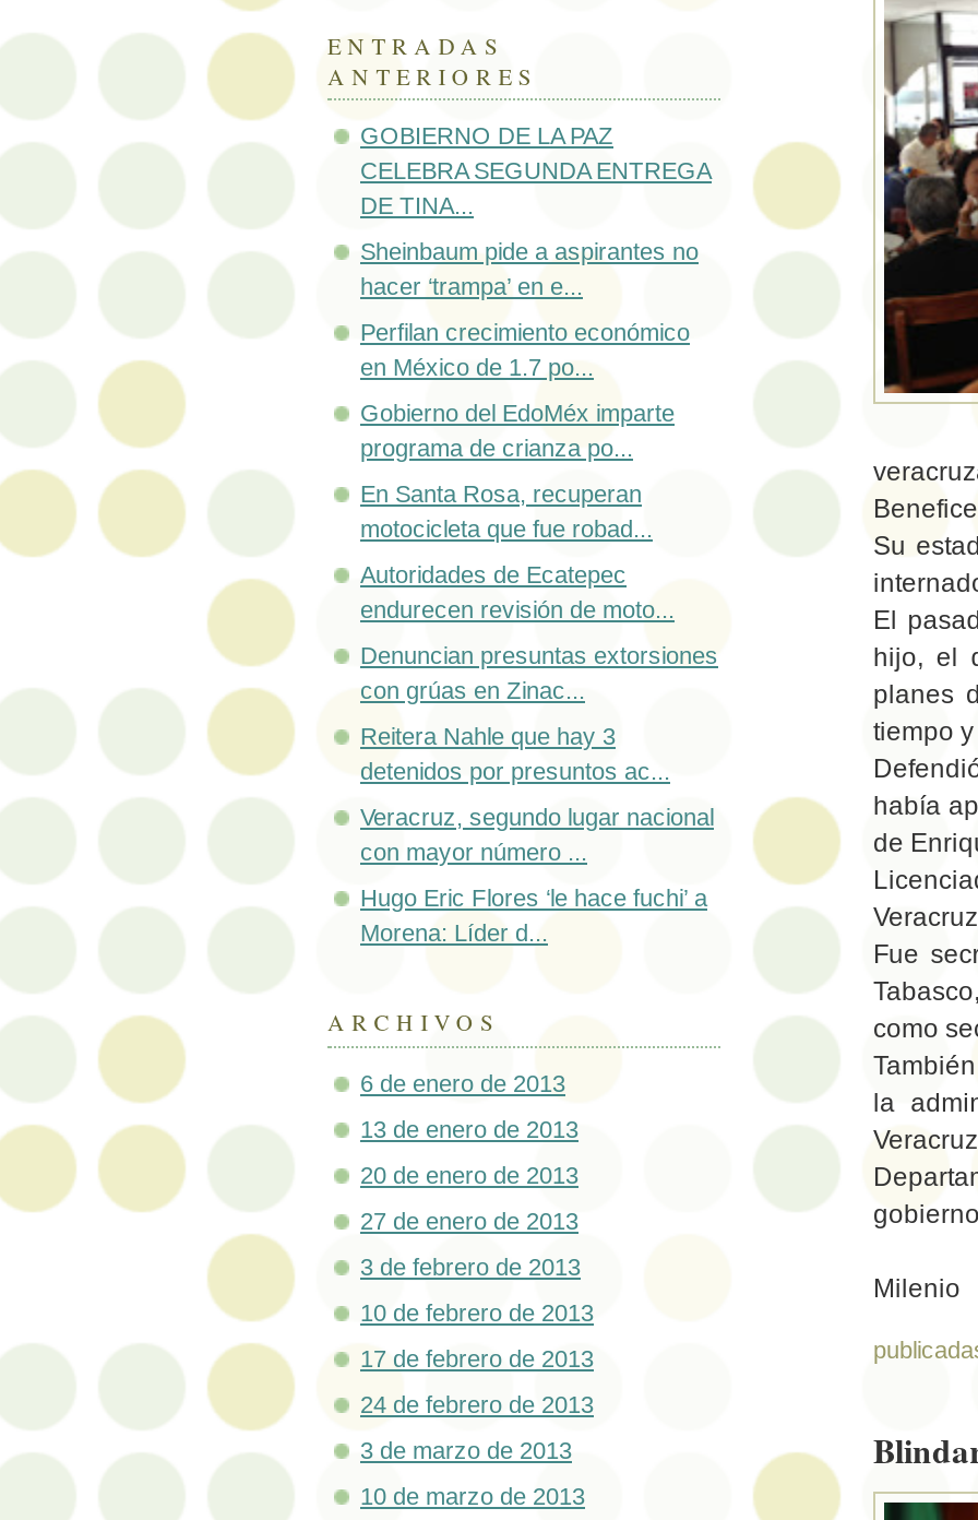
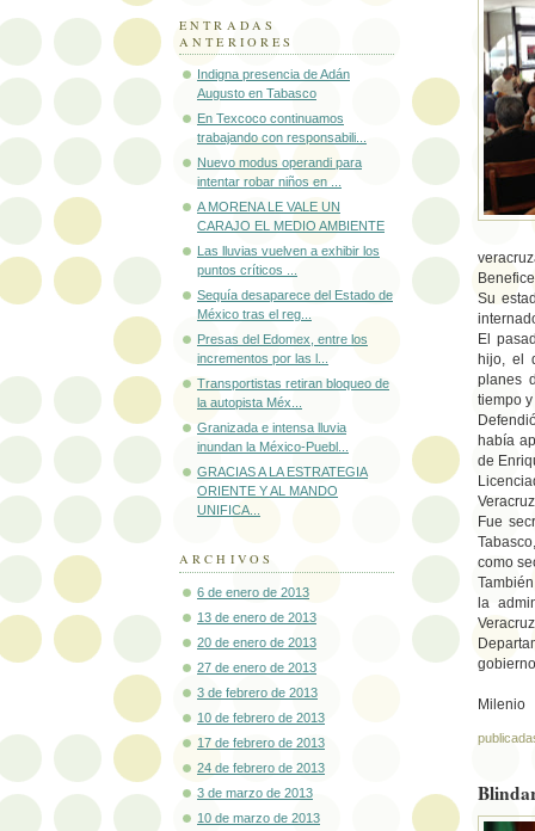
- GOBIERNO DE LA PAZ
- CELEBRA SEGUNDA ENTREGA
- DE TINA...
+ Indigna presencia de Adán
+ Augusto en Tabasco

- Sheinbaum pide a aspirantes no
- hacer ‘trampa’ en e...
+ En Texcoco continuamos
+ trabajando con responsabili...

- Perfilan crecimiento económico
- en México de 1.7 po...
+ Nuevo modus operandi para
+ intentar robar niños en ...

- Gobierno del EdoMéx imparte
- programa de crianza po...
+ A MORENA LE VALE UN
+ CARAJO EL MEDIO AMBIENTE

- En Santa Rosa, recuperan
- motocicleta que fue robad...
+ Las lluvias vuelven a exhibir los
+ puntos críticos ...

- Autoridades de Ecatepec
- endurecen revisión de moto...
+ Sequía desaparece del Estado de
+ México tras el reg...

- Denuncian presuntas extorsiones
- con grúas en Zinac...
+ Presas del Edomex, entre los
+ incrementos por las l...

- Reitera Nahle que hay 3
- detenidos por presuntos ac...
+ Transportistas retiran bloqueo de
+ la autopista Méx...

- Veracruz, segundo lugar nacional
- con mayor número ...
+ Granizada e intensa lluvia
+ inundan la México-Puebl...

- Hugo Eric Flores ‘le hace fuchi’ a
- Morena: Líder d...
+ GRACIAS A LA ESTRATEGIA
+ ORIENTE Y AL MANDO
+ UNIFICA...
